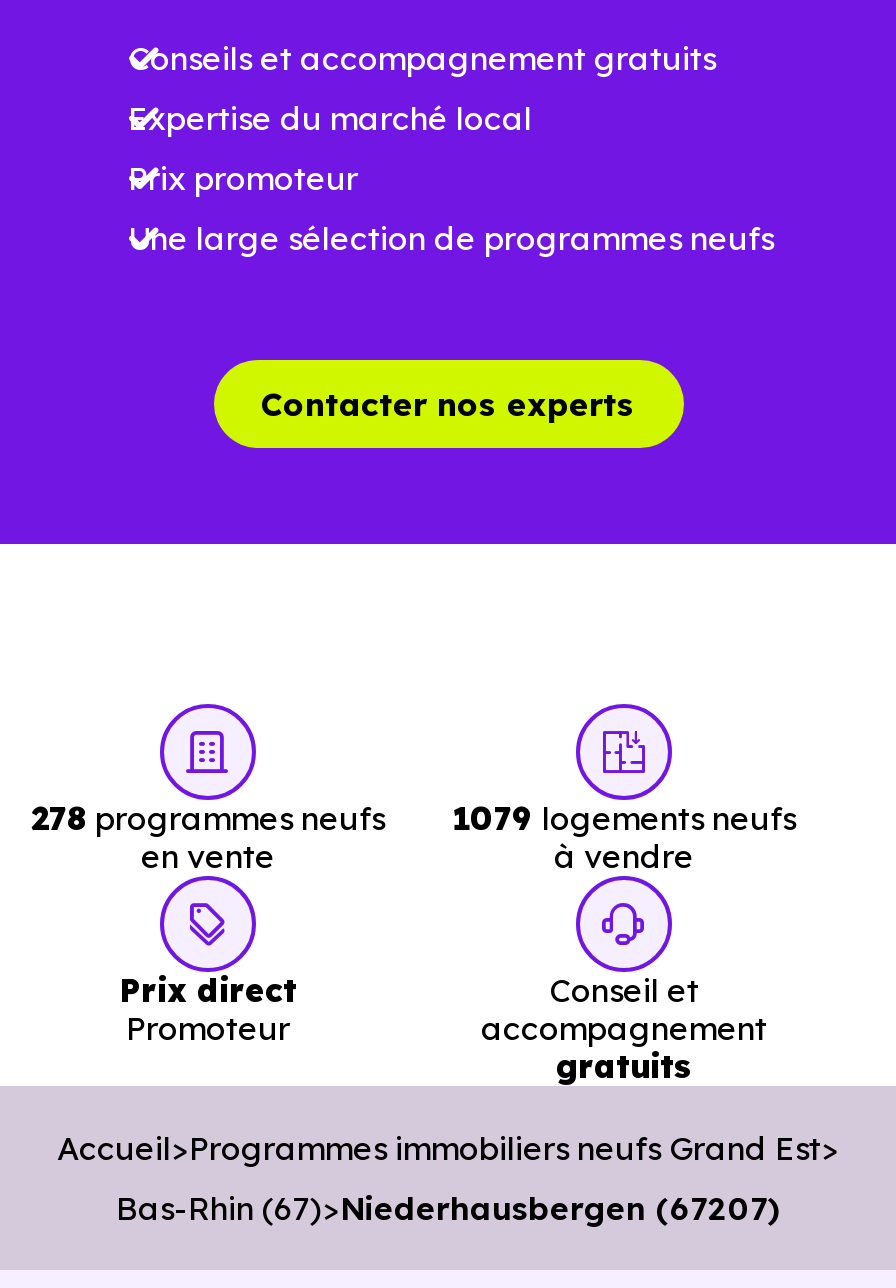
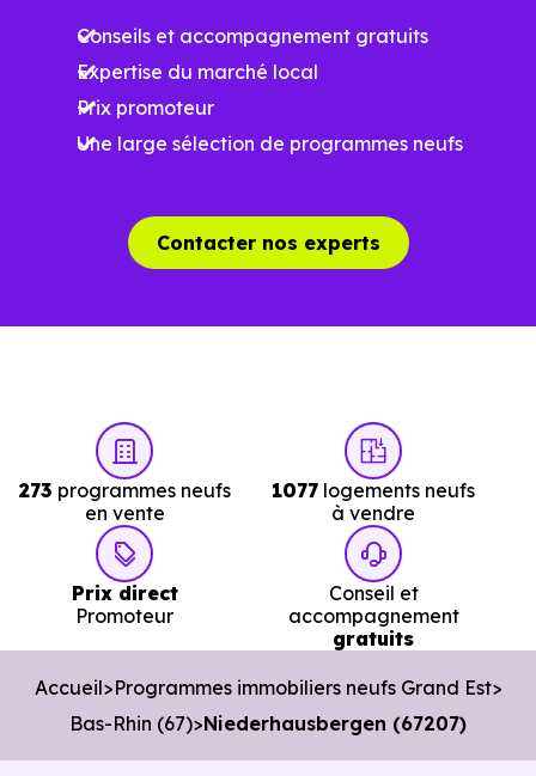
- 278 programmes neufs
+ 273 programmes neufs

- 1079 logements neufs
+ 1077 logements neufs
